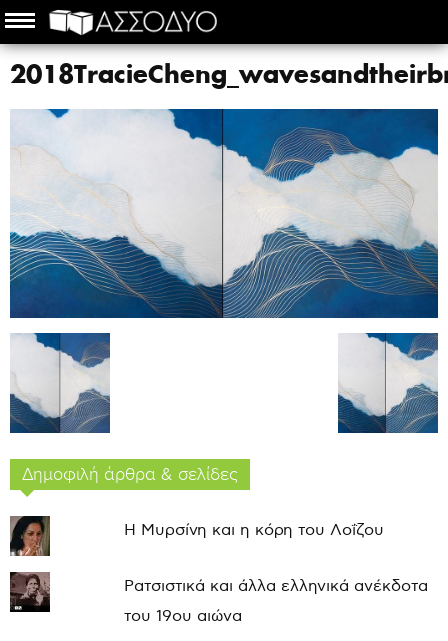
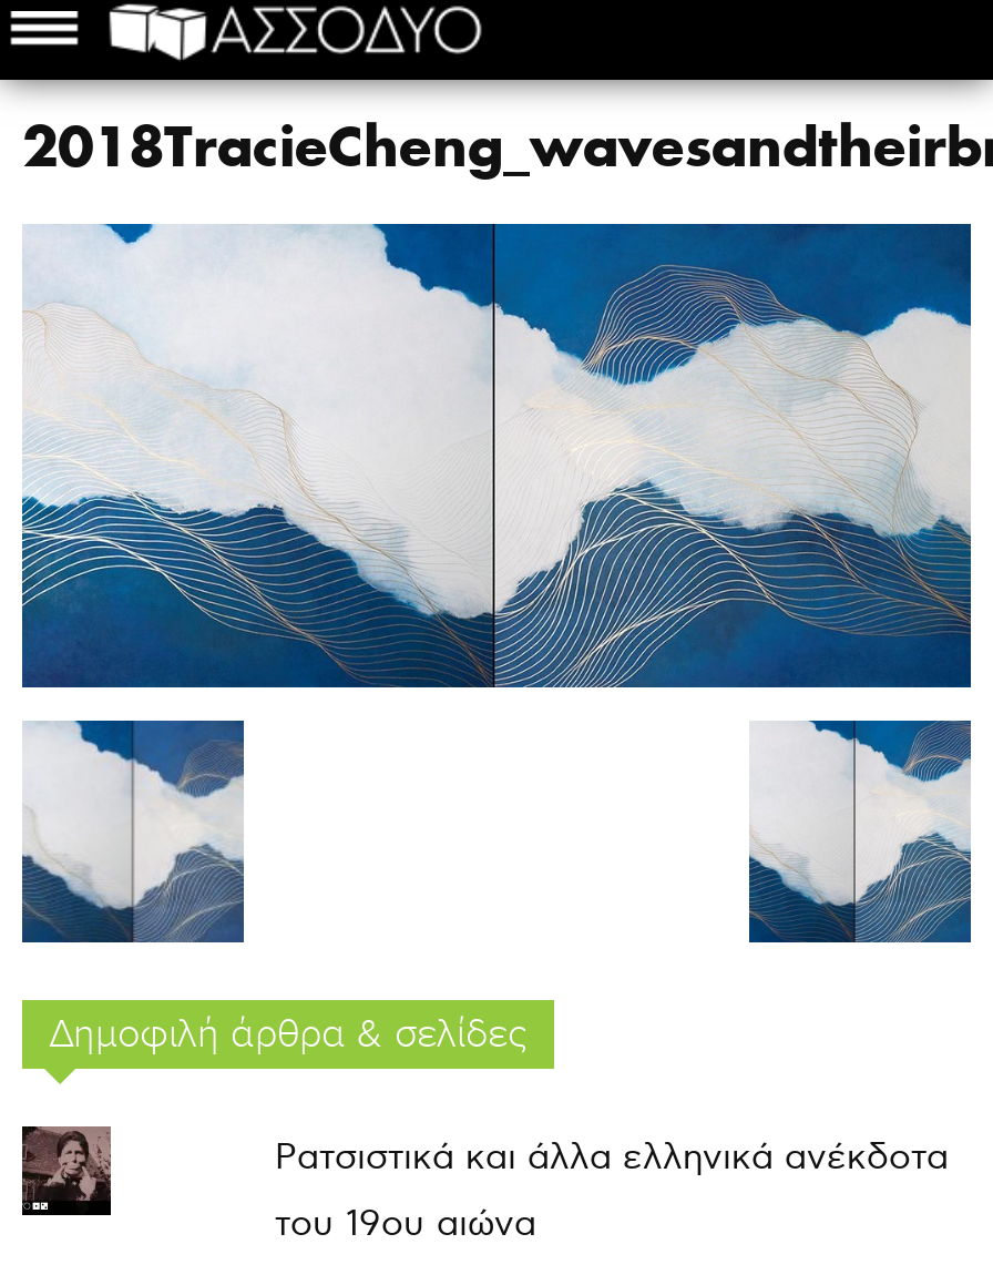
- [image]

- Η Μυρσίνη και η κόρη του Λοΐζου
